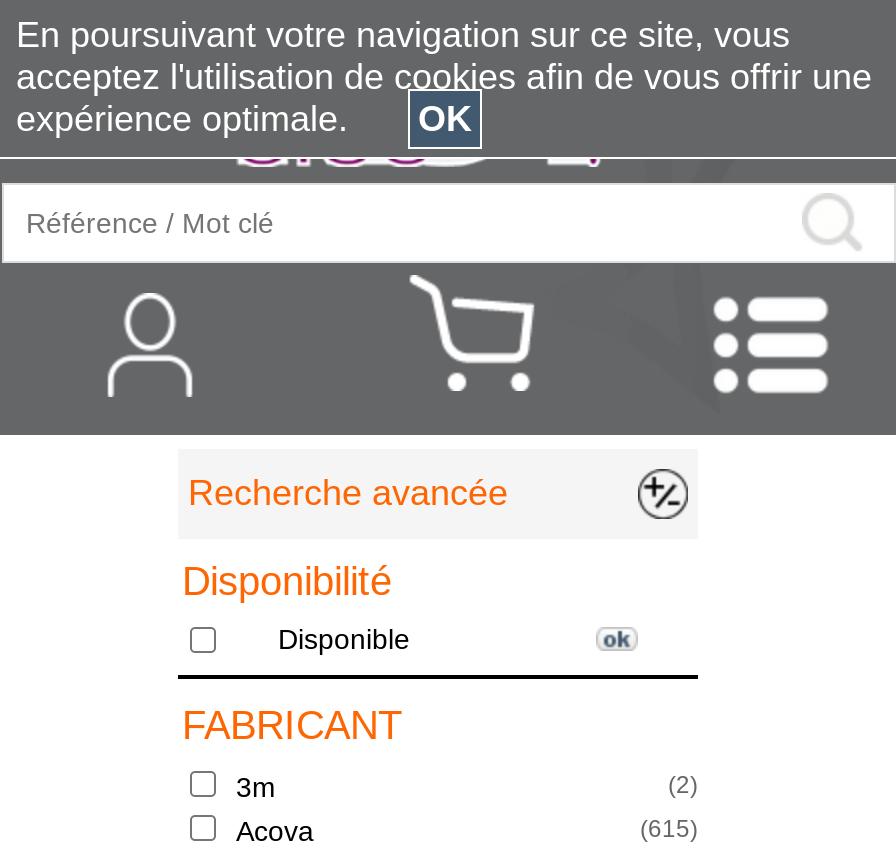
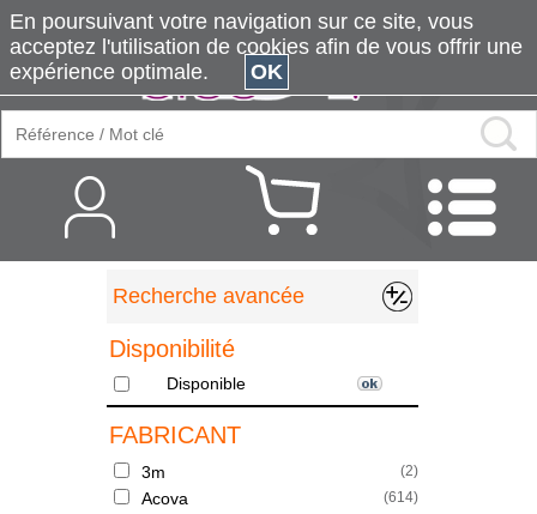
- (615)
+ (614)
